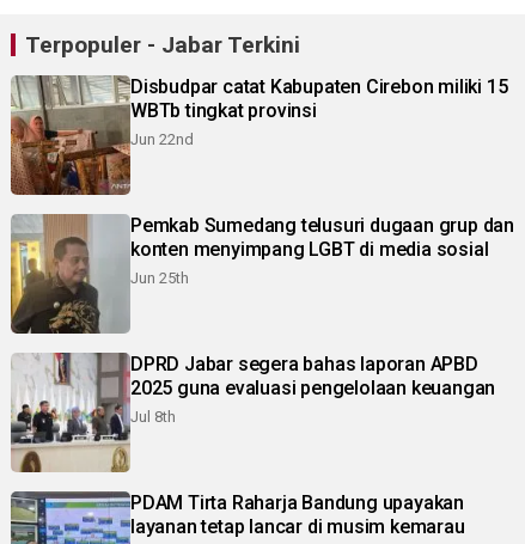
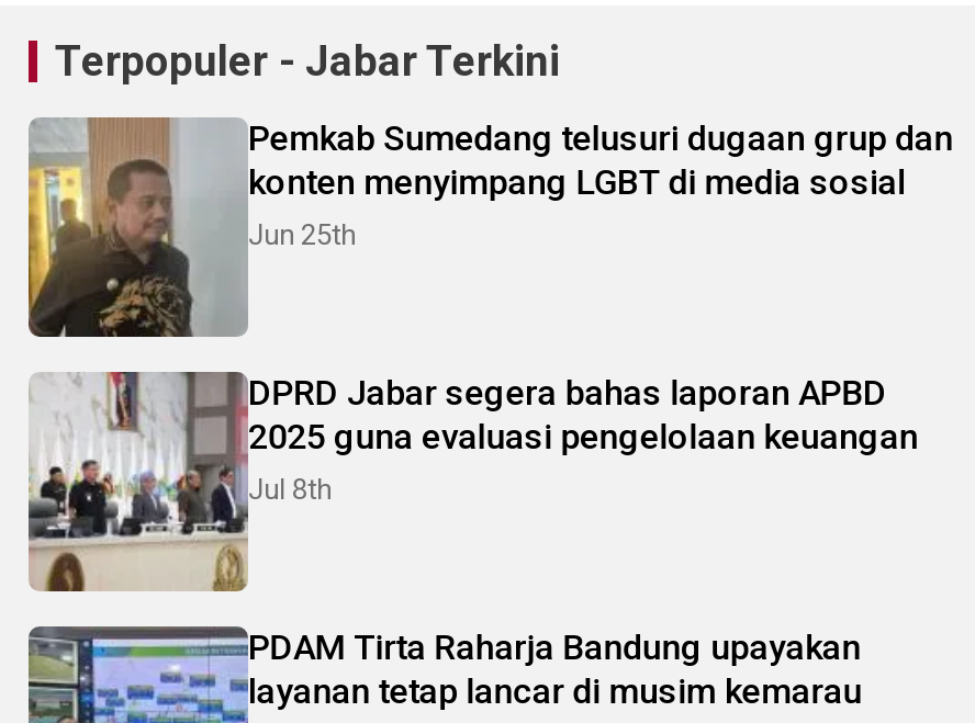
- [image]
- Disbudpar catat Kabupaten Cirebon miliki 15
- WBTb tingkat provinsi
- Jun 22nd
